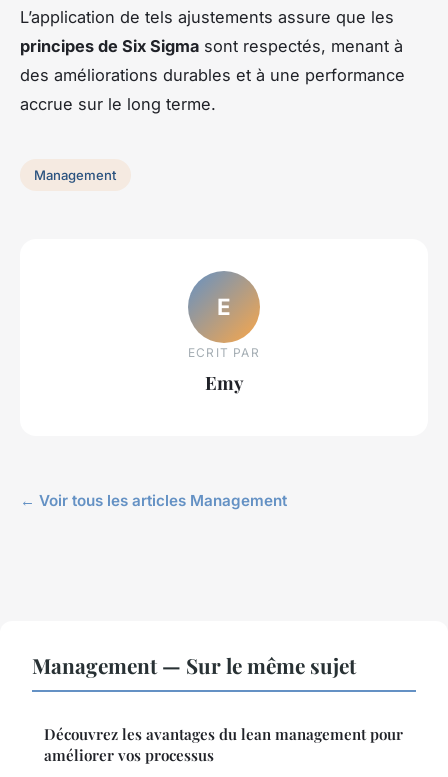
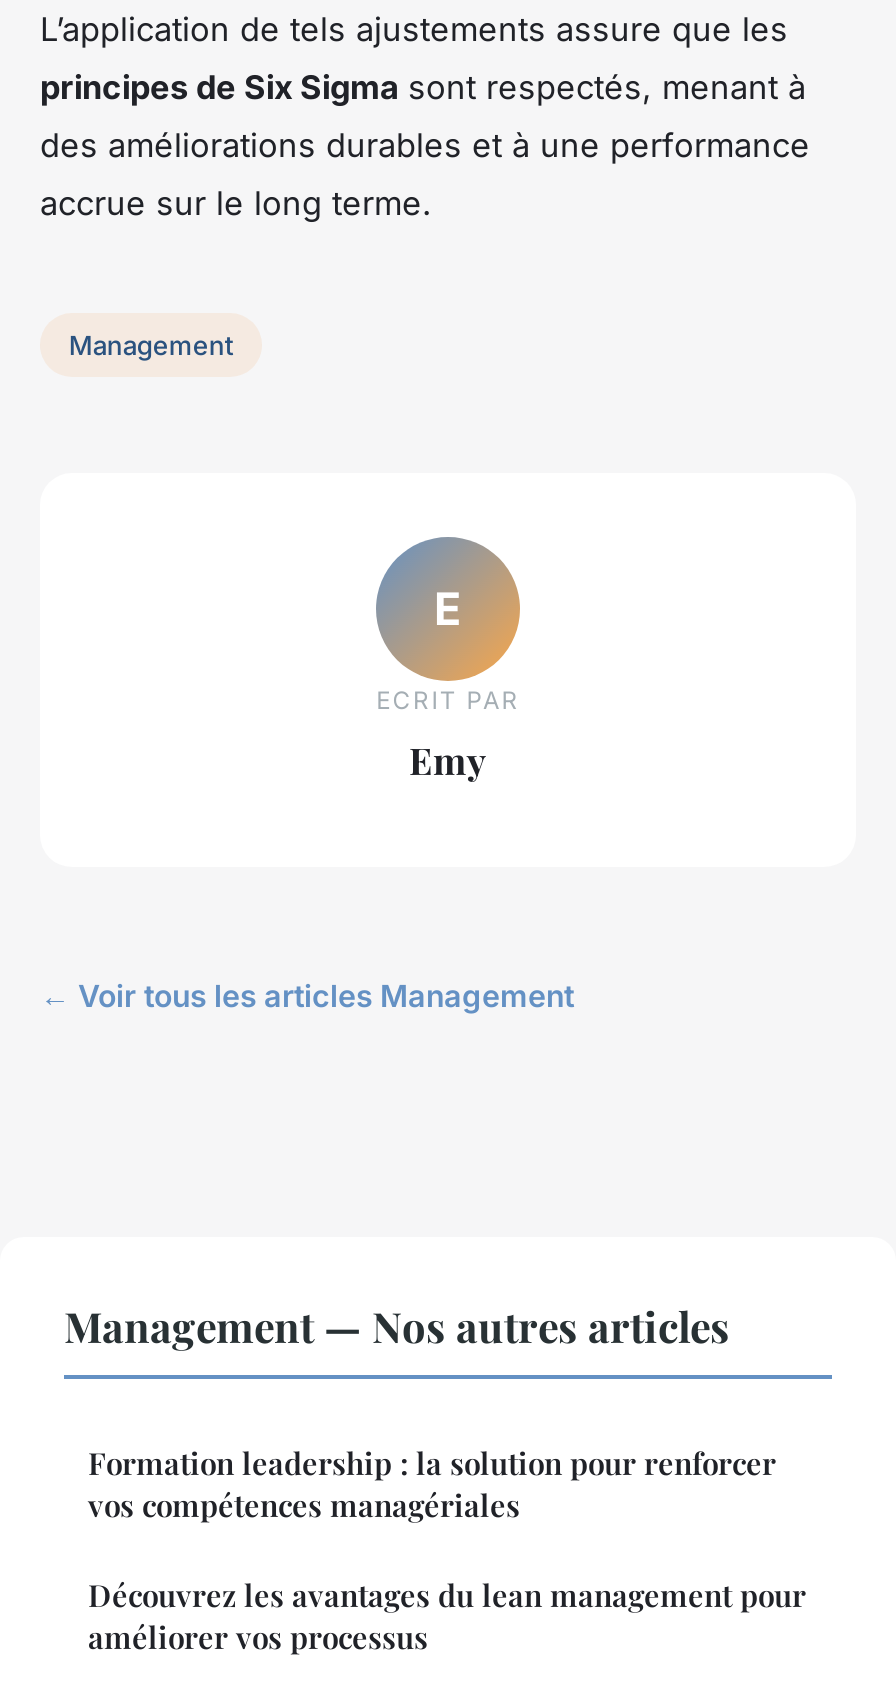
- Management — Sur le même sujet
+ Management — Nos autres articles
+ Formation leadership : la solution pour renforcer
+ vos compétences managériales
